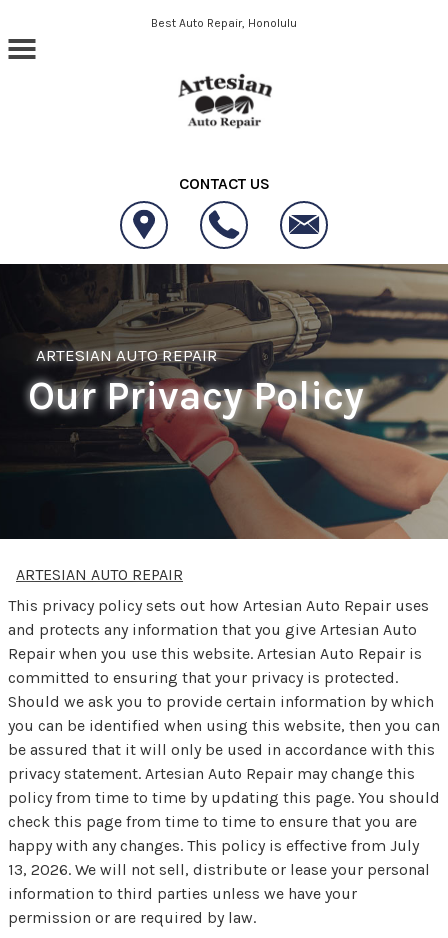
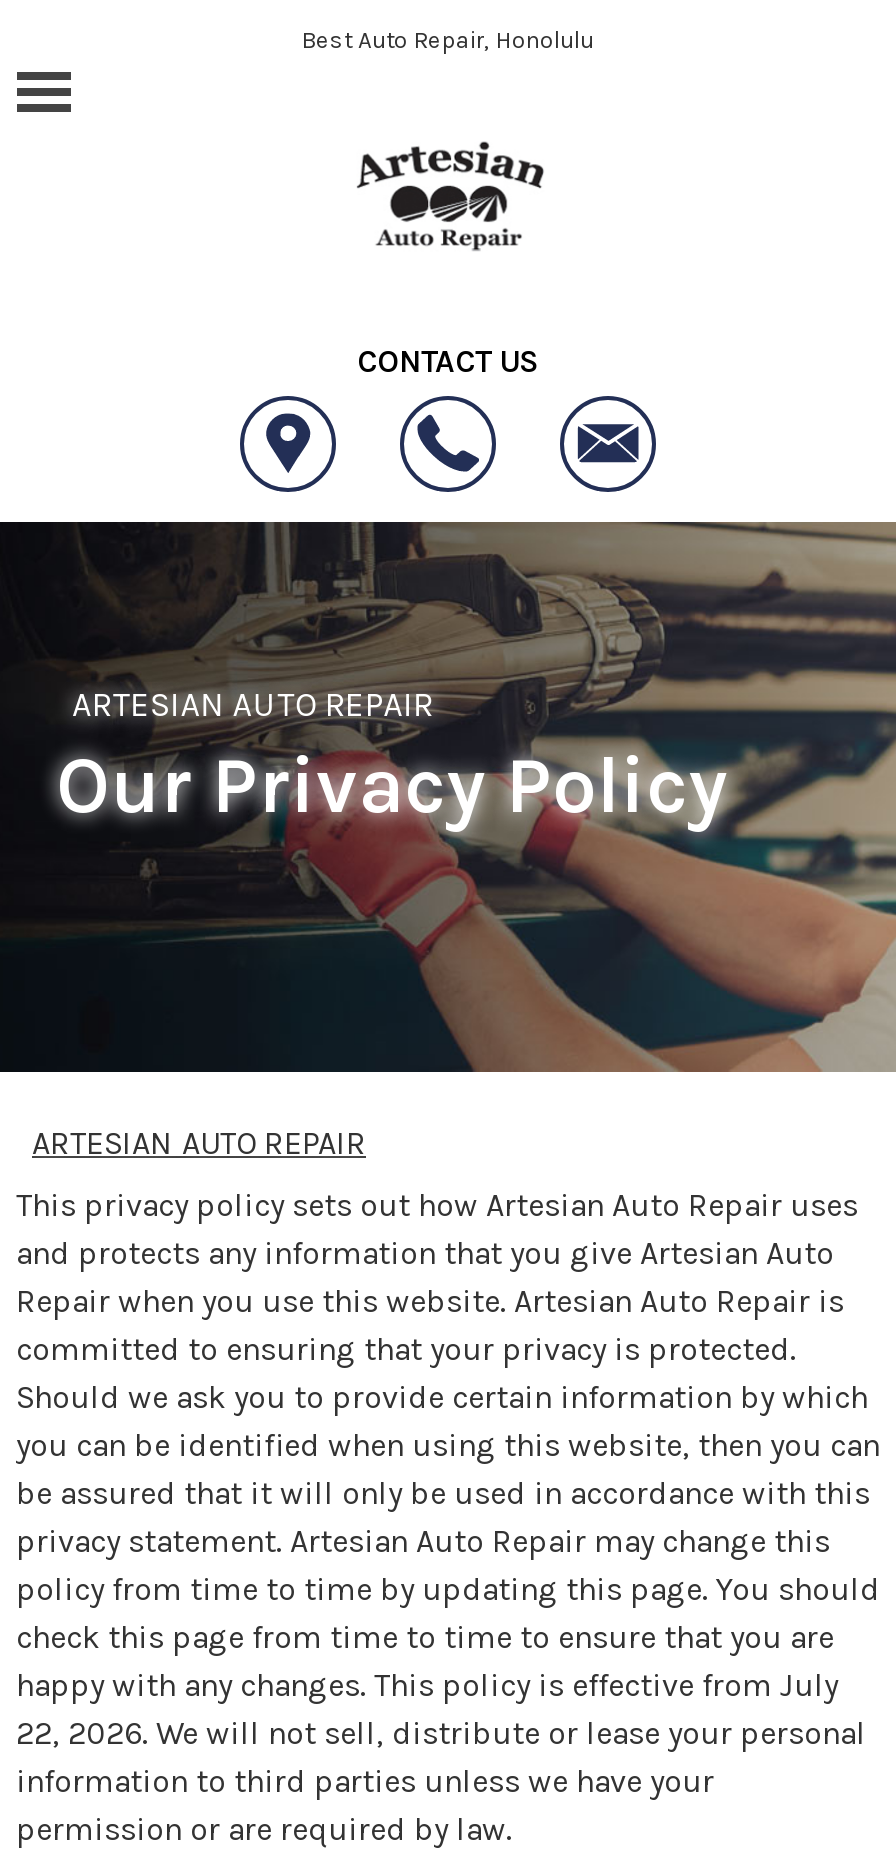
- 13, 2026. We will not sell, distribute or lease your personal
+ 22, 2026. We will not sell, distribute or lease your personal
